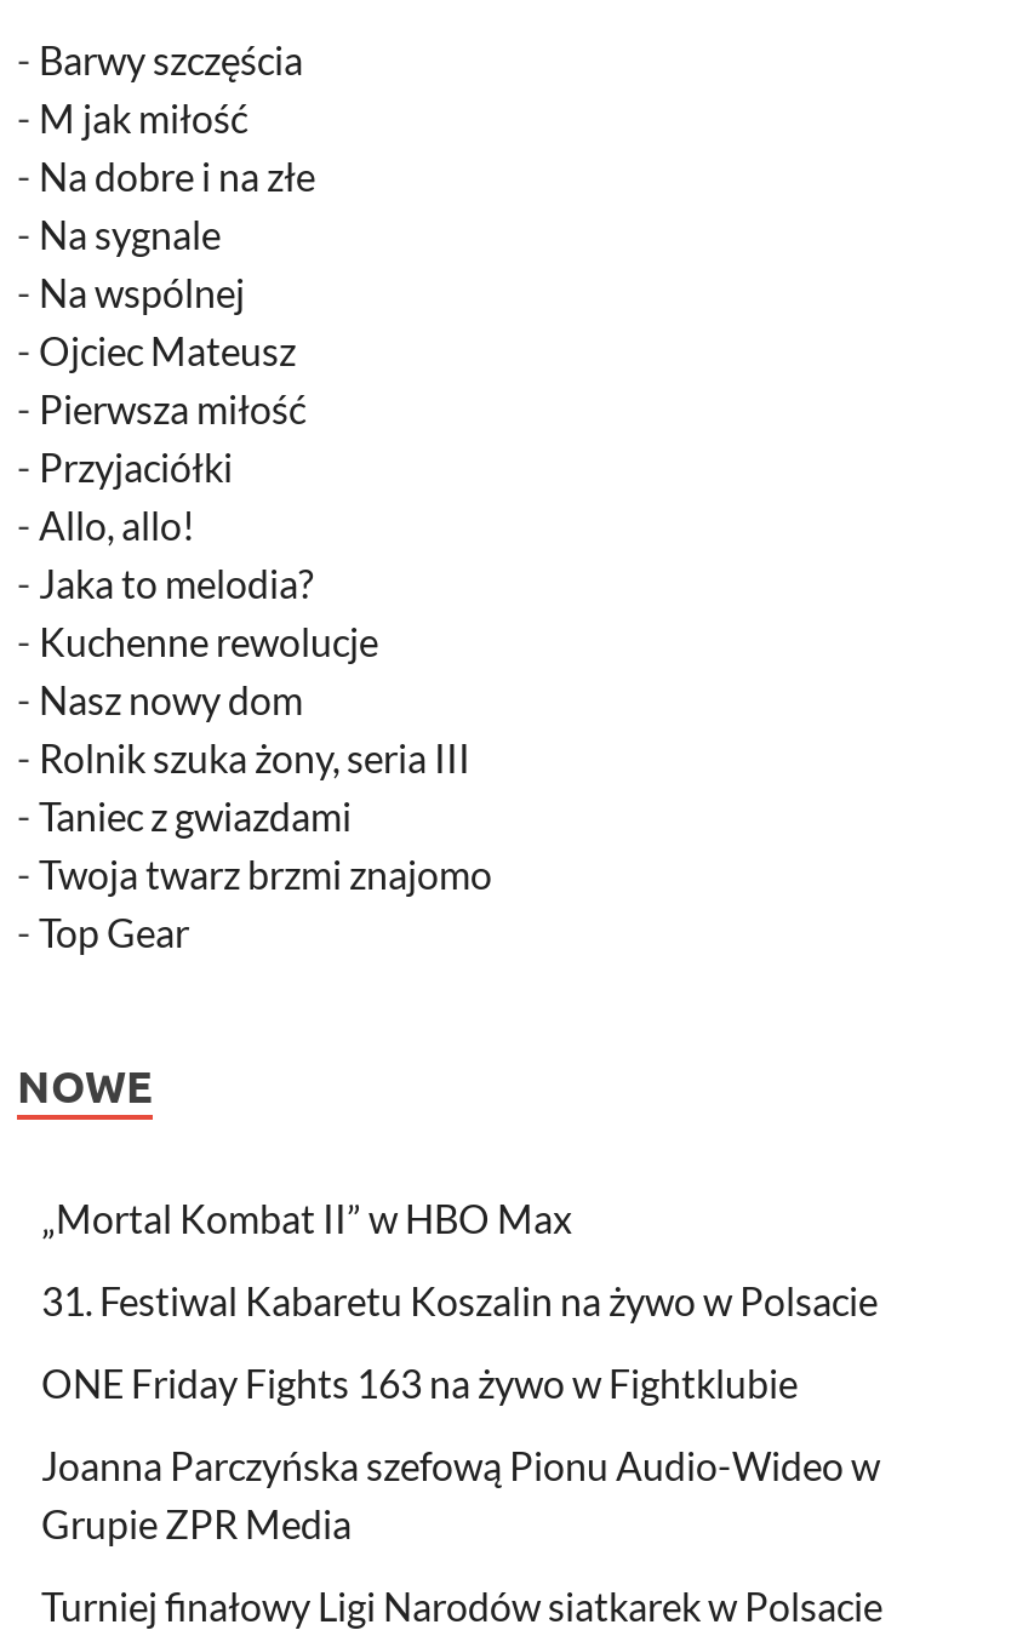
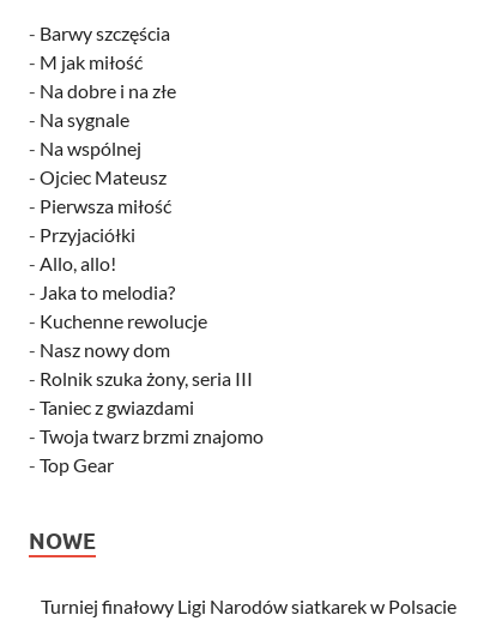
- „Mortal Kombat II” w HBO Max
- 31. Festiwal Kabaretu Koszalin na żywo w Polsacie
- ONE Friday Fights 163 na żywo w Fightklubie
- Joanna Parczyńska szefową Pionu Audio-Wideo w
- Grupie ZPR Media
